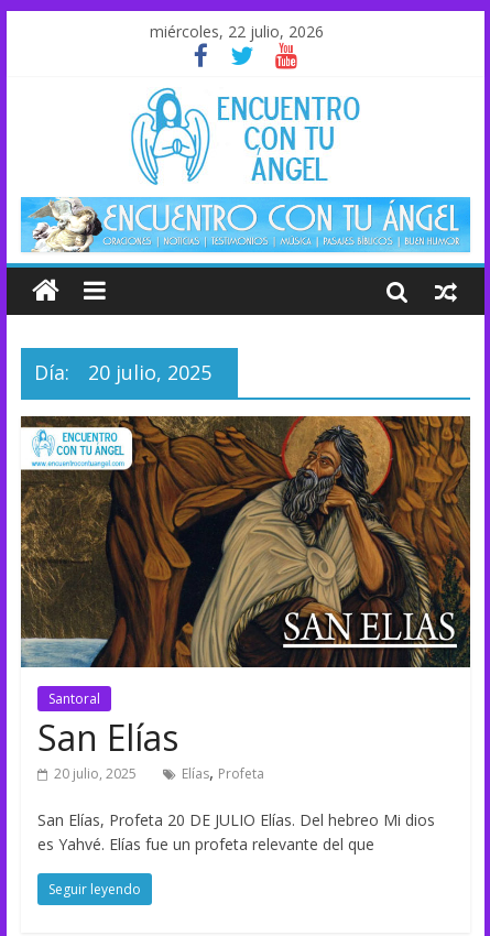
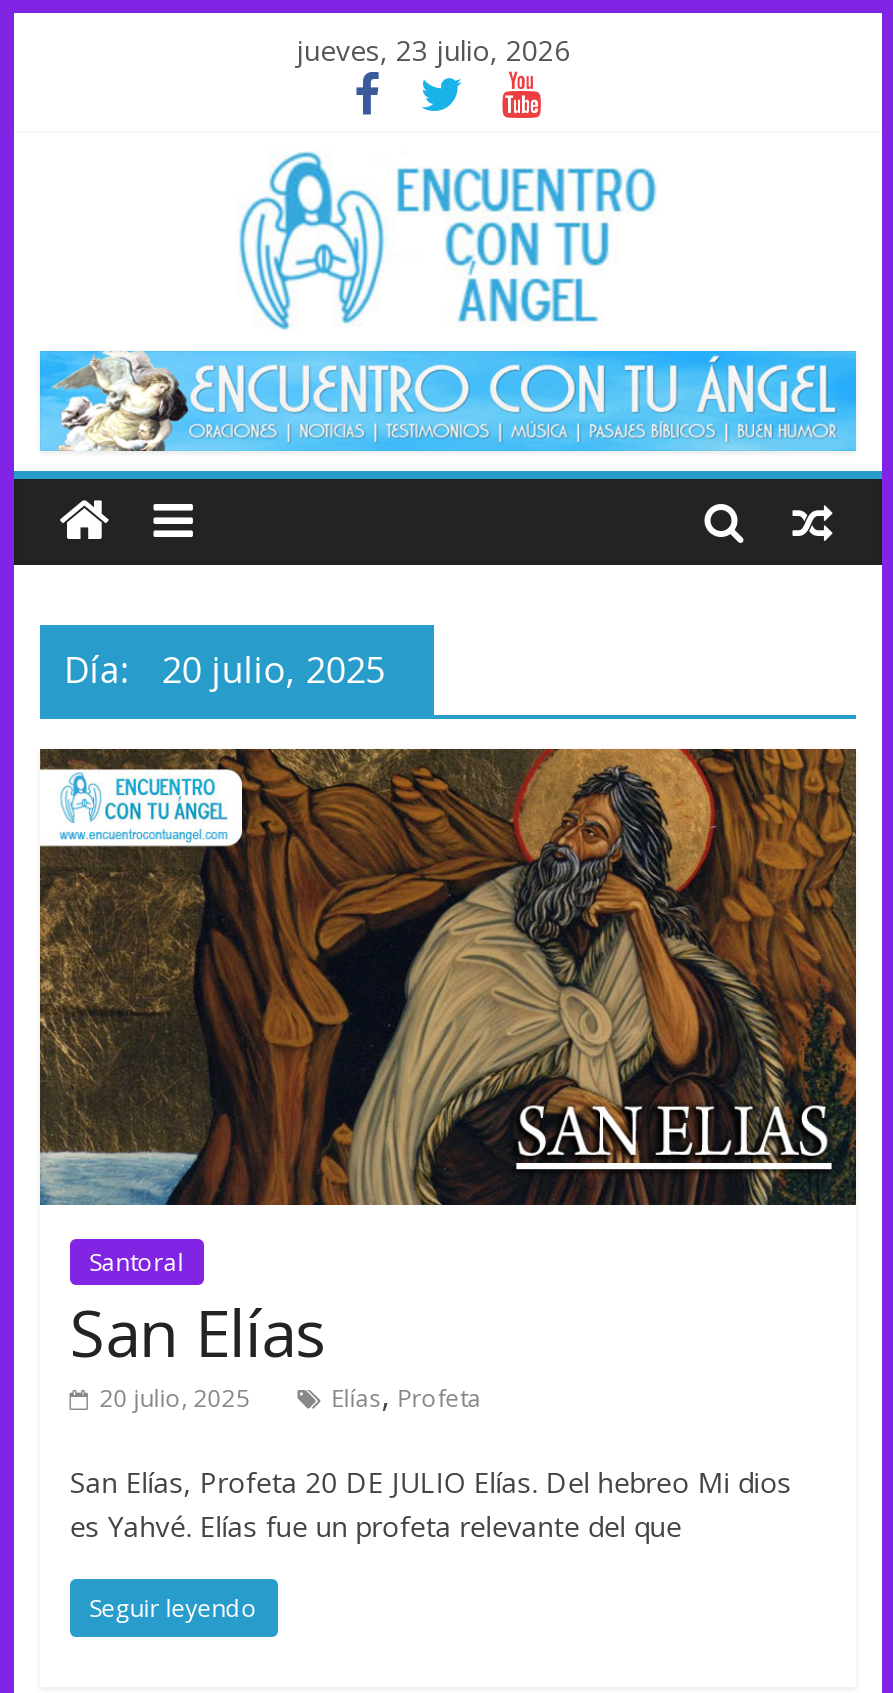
- miércoles, 22 julio, 2026
+ jueves, 23 julio, 2026
